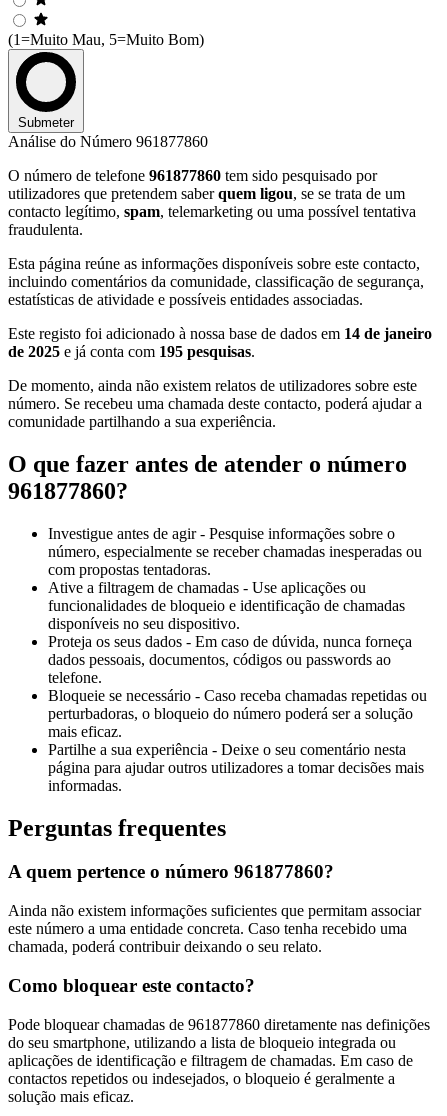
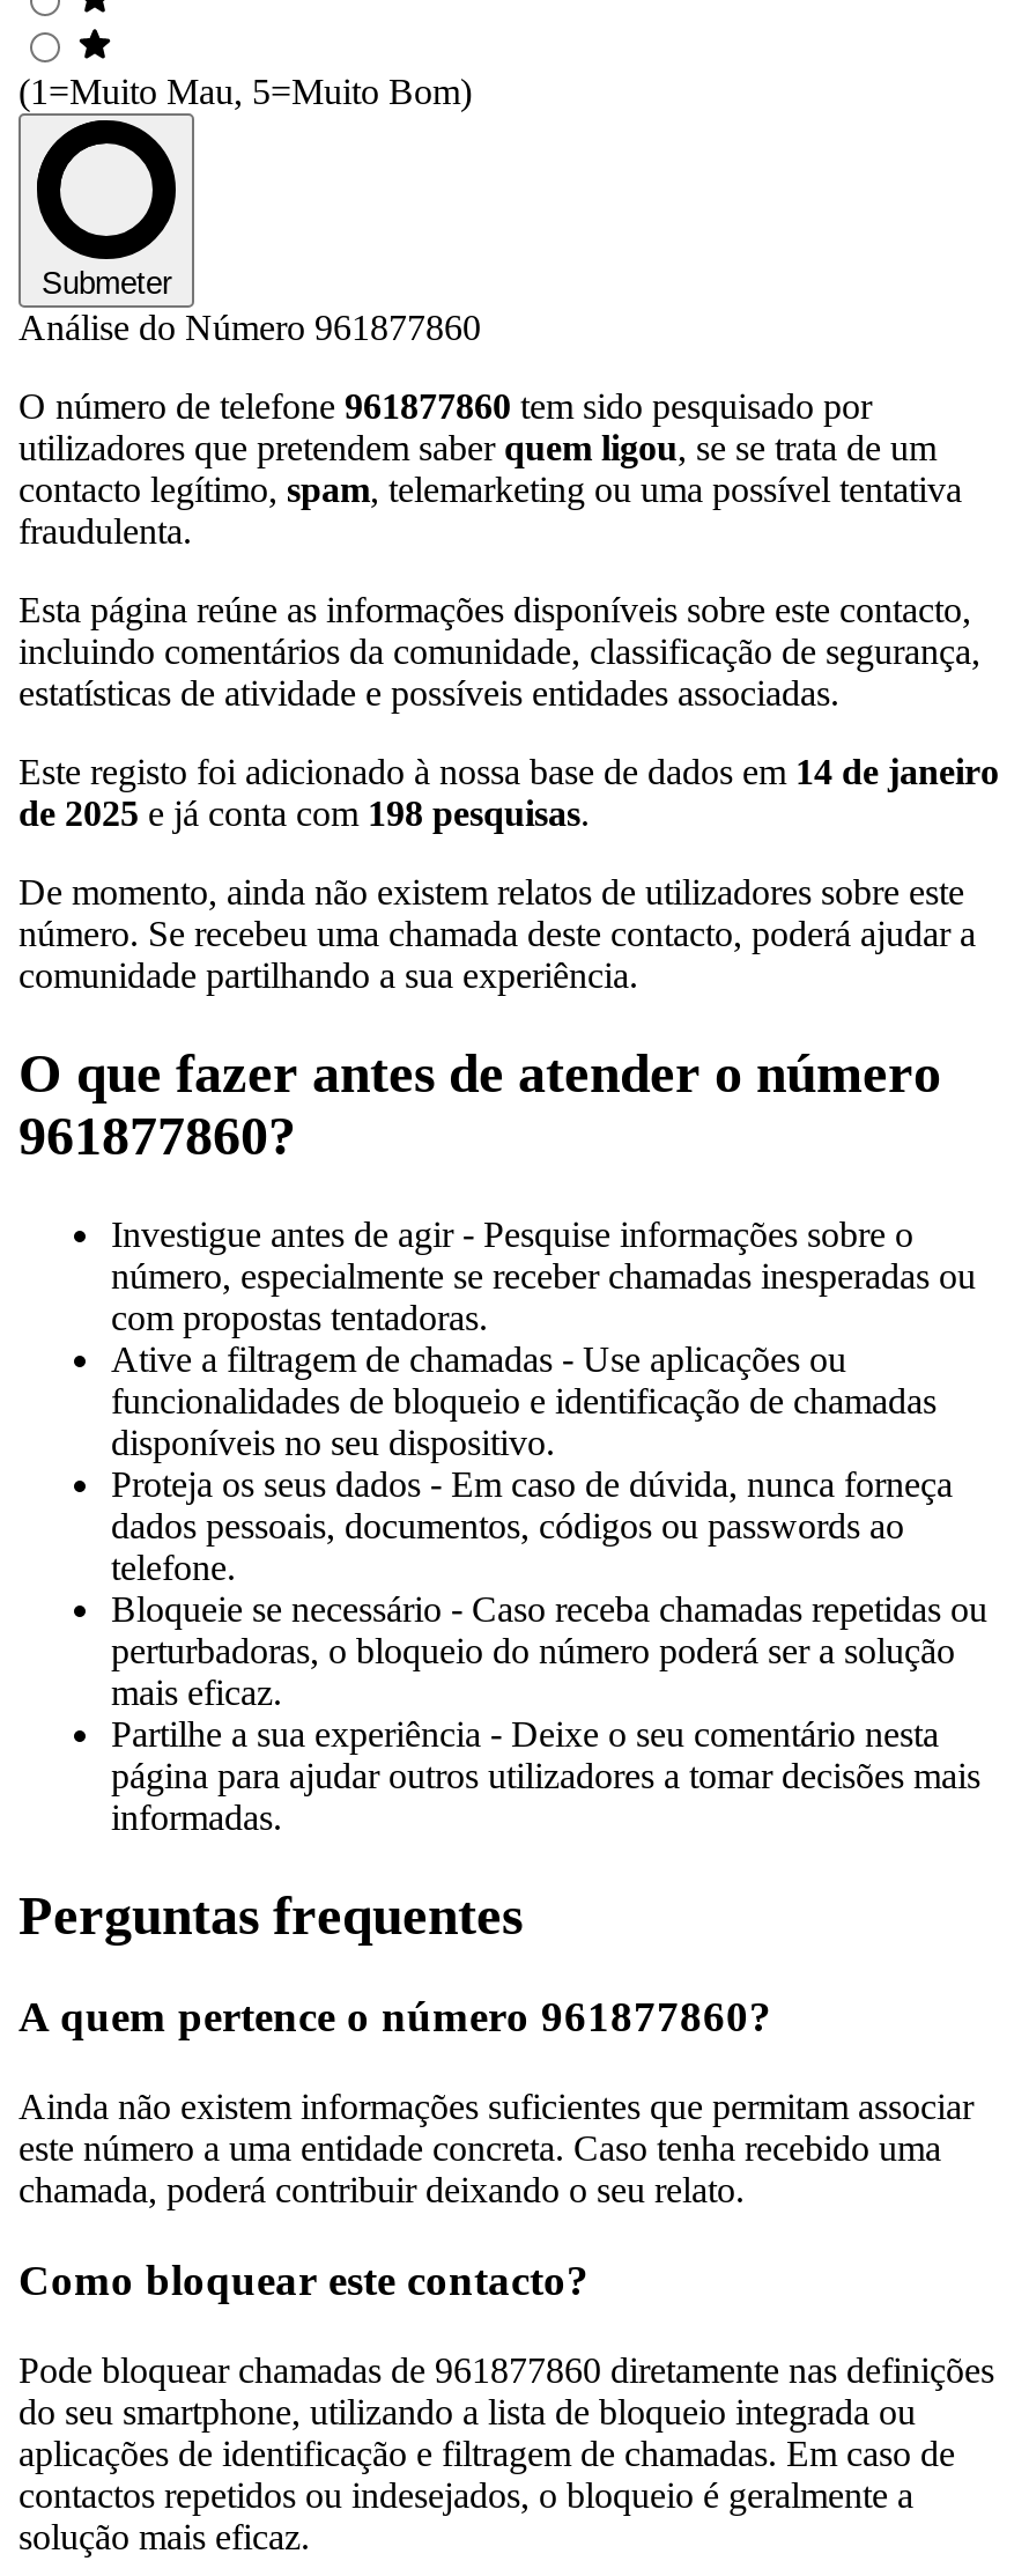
- de 2025 e já conta com 195 pesquisas.
+ de 2025 e já conta com 198 pesquisas.
